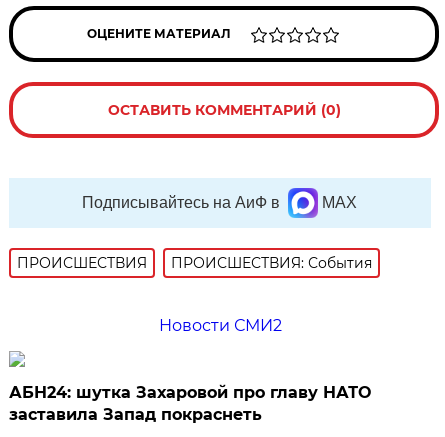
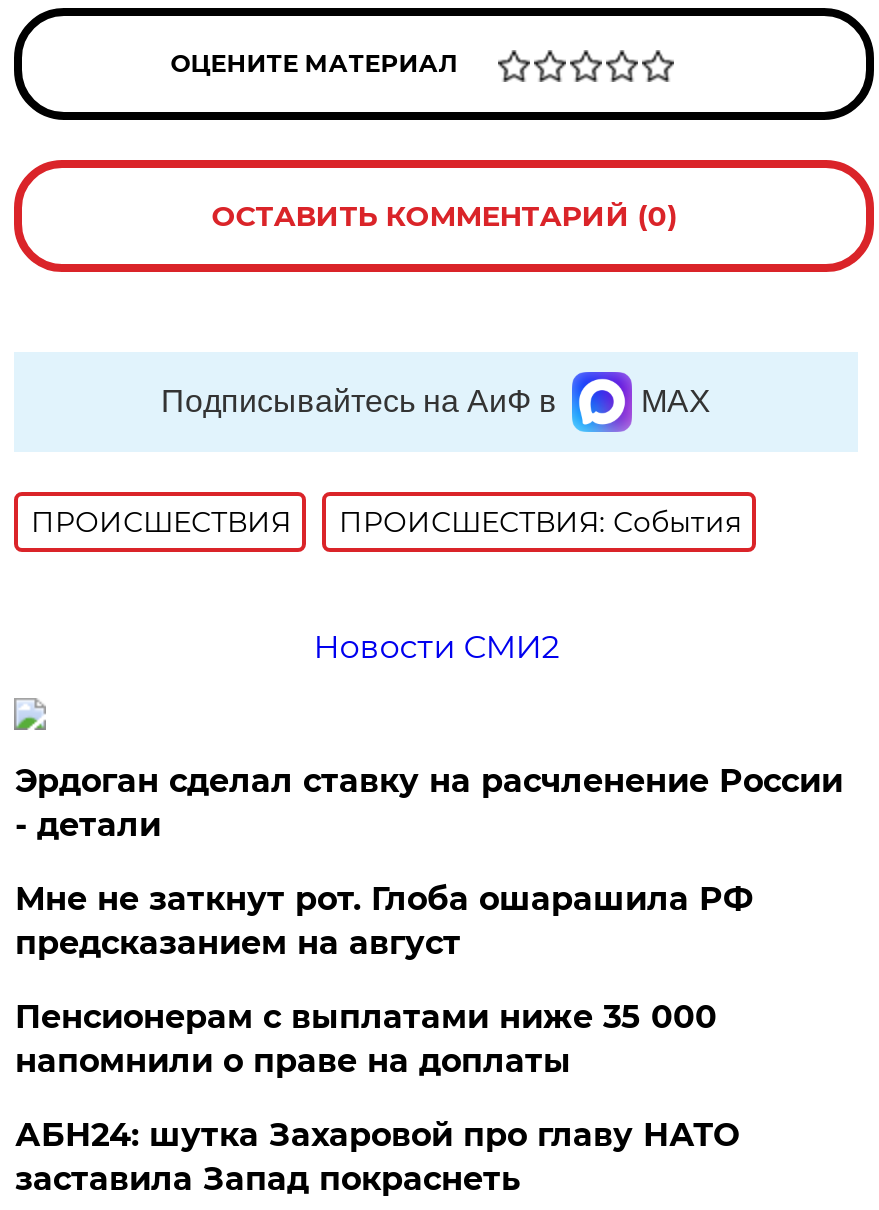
+ Эрдоган сделал ставку на расчленение России
+ - детали
+ Мне не заткнут рот. Глоба ошарашила РФ
+ предсказанием на август
+ Пенсионерам с выплатами ниже 35 000
+ напомнили о праве на доплаты
